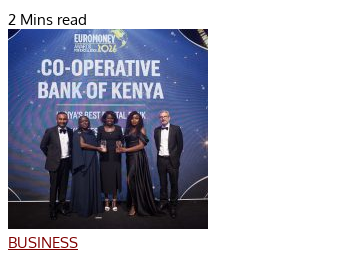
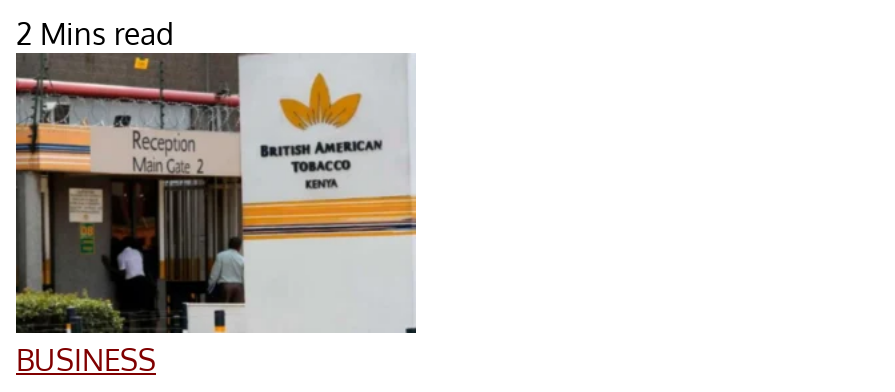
- [image]
+ [image]
